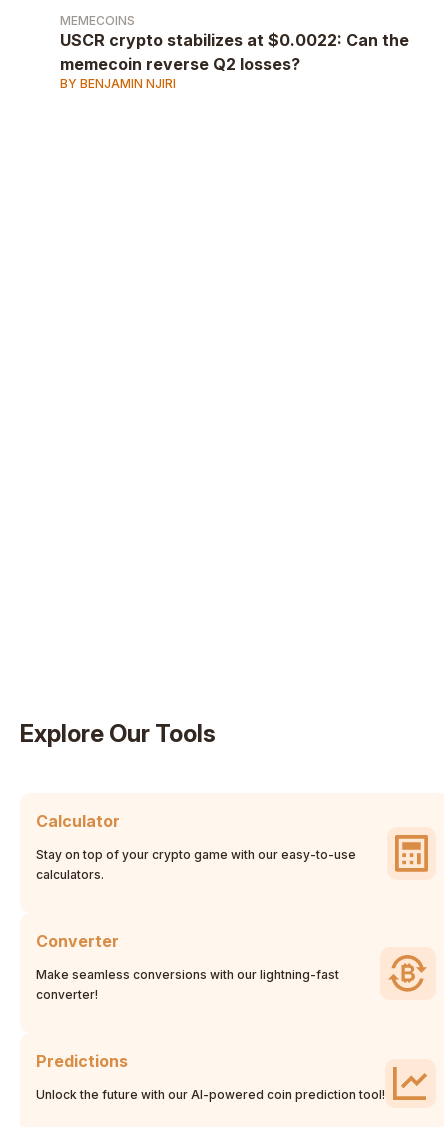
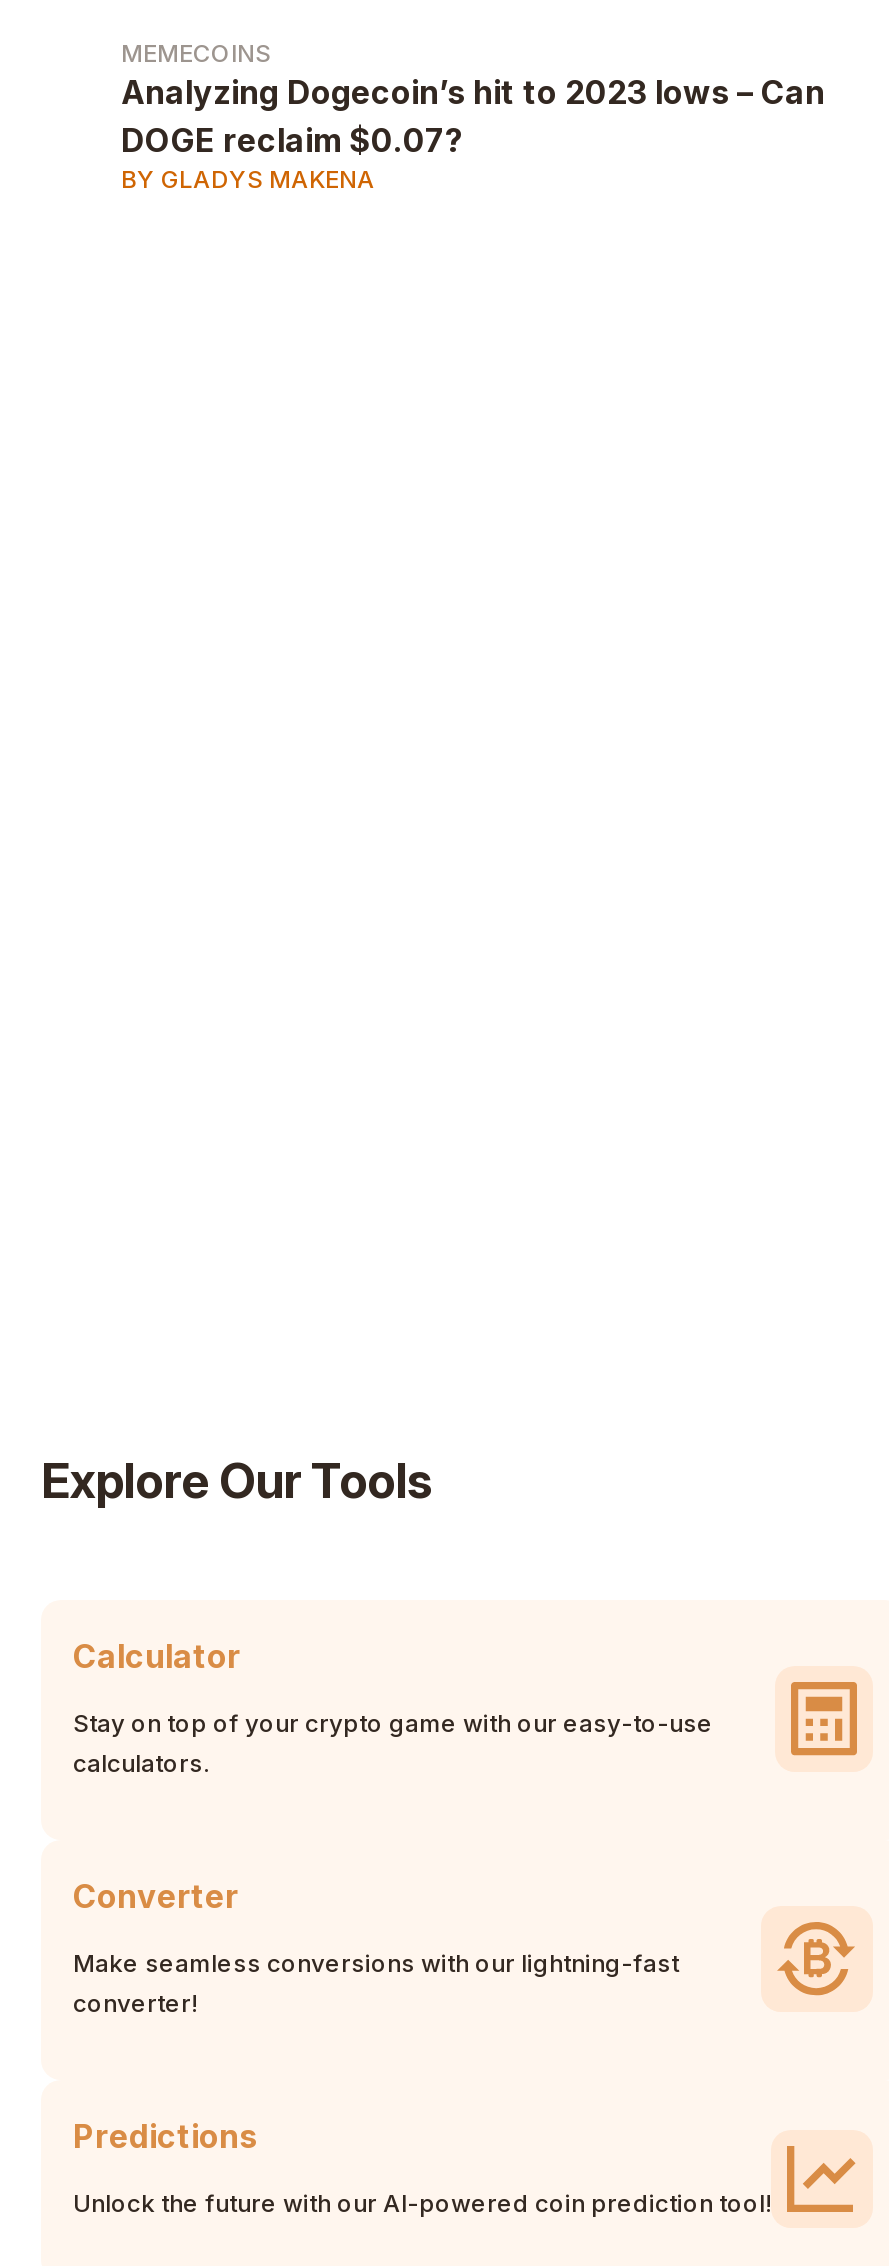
- USCR crypto stabilizes at $0.0022: Can the
- memecoin reverse Q2 losses?
- BY BENJAMIN NJIRI
+ Analyzing Dogecoin’s hit to 2023 lows – Can
+ DOGE reclaim $0.07?
+ BY GLADYS MAKENA
